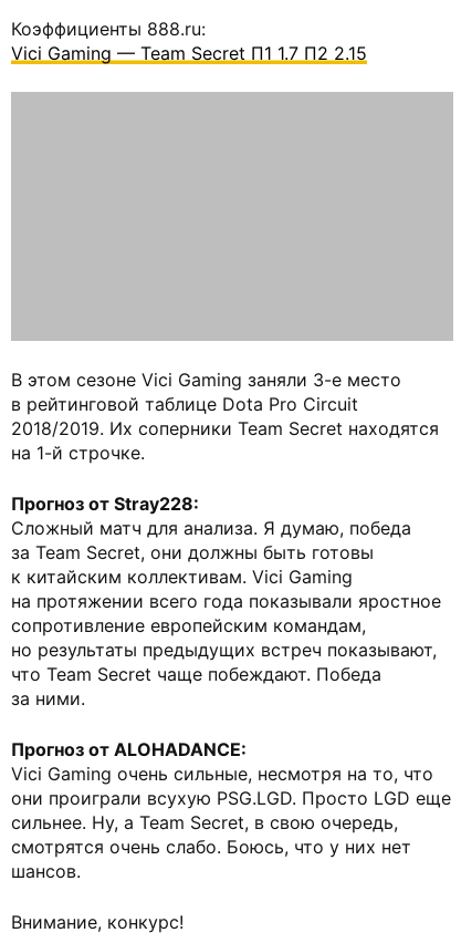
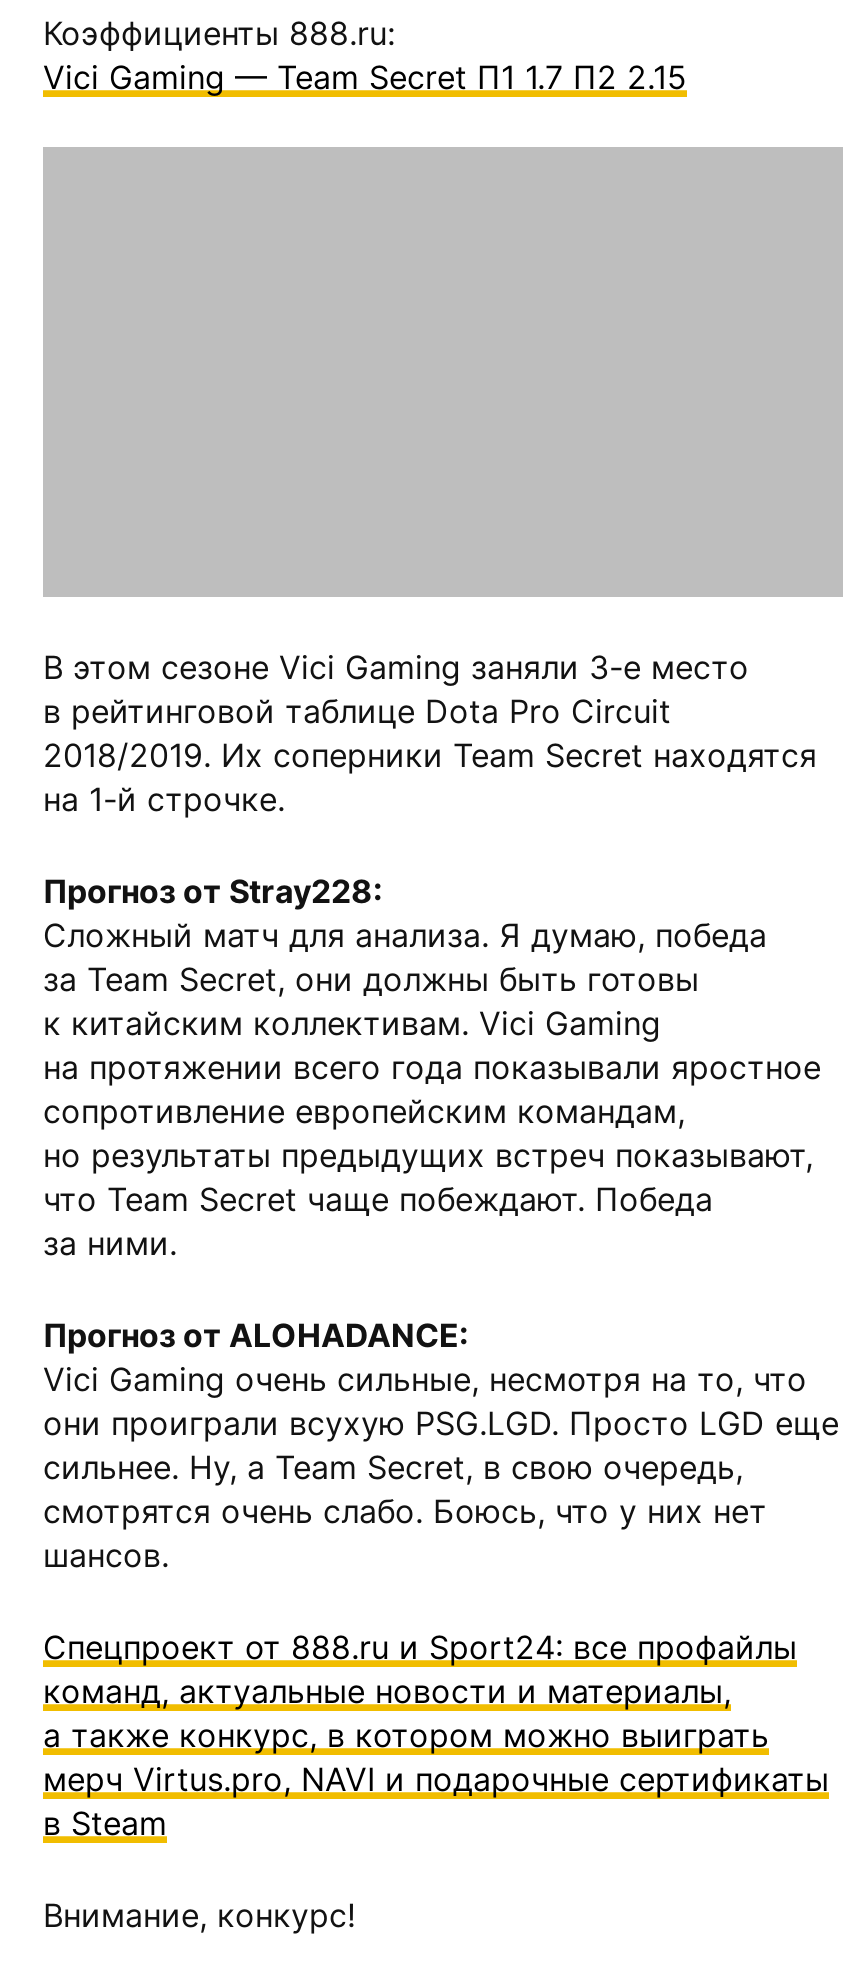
+ Спецпроект от 888.ru и Sport24: все профайлы
+ команд, актуальные новости и материалы,
+ а также конкурс, в котором можно выиграть
+ мерч Virtus.pro, NAVI и подарочные сертификаты
+ в Steam
